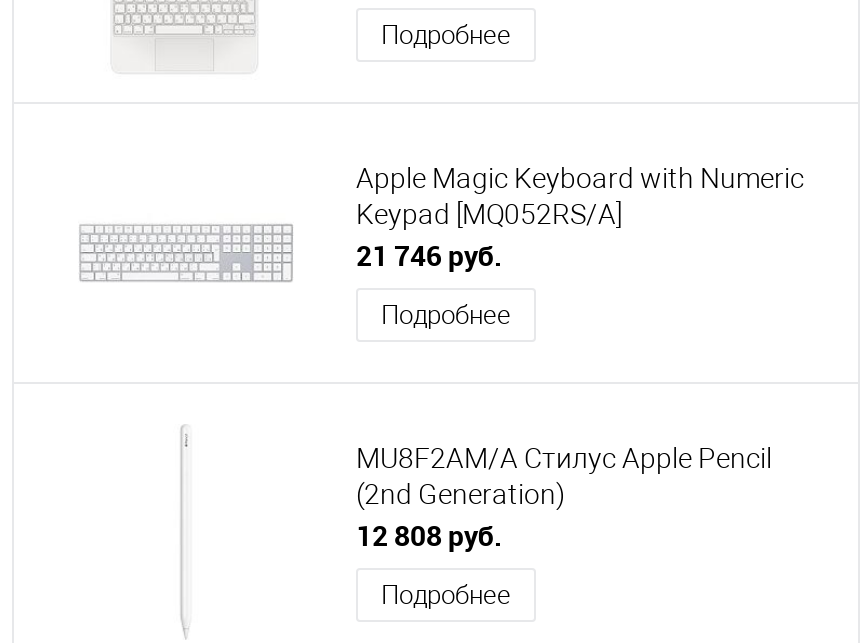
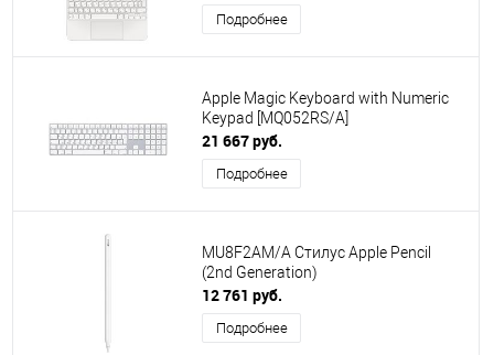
- 21 746 руб.
+ 21 667 руб.

- 12 808 руб.
+ 12 761 руб.
